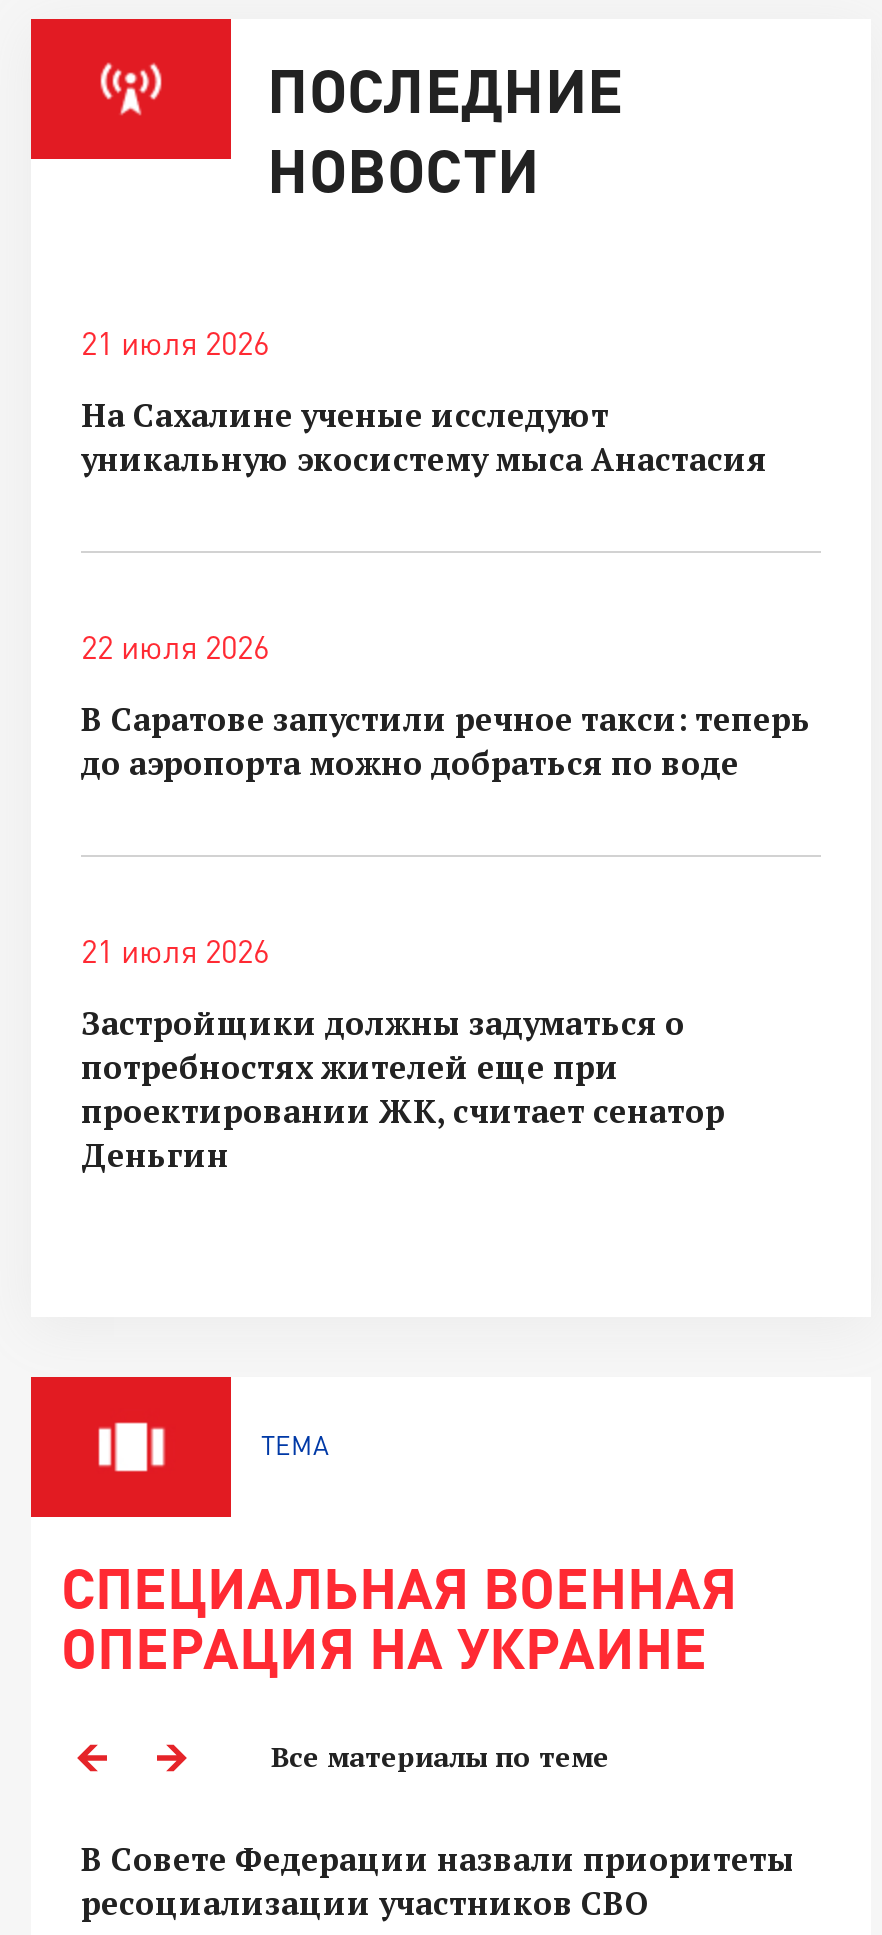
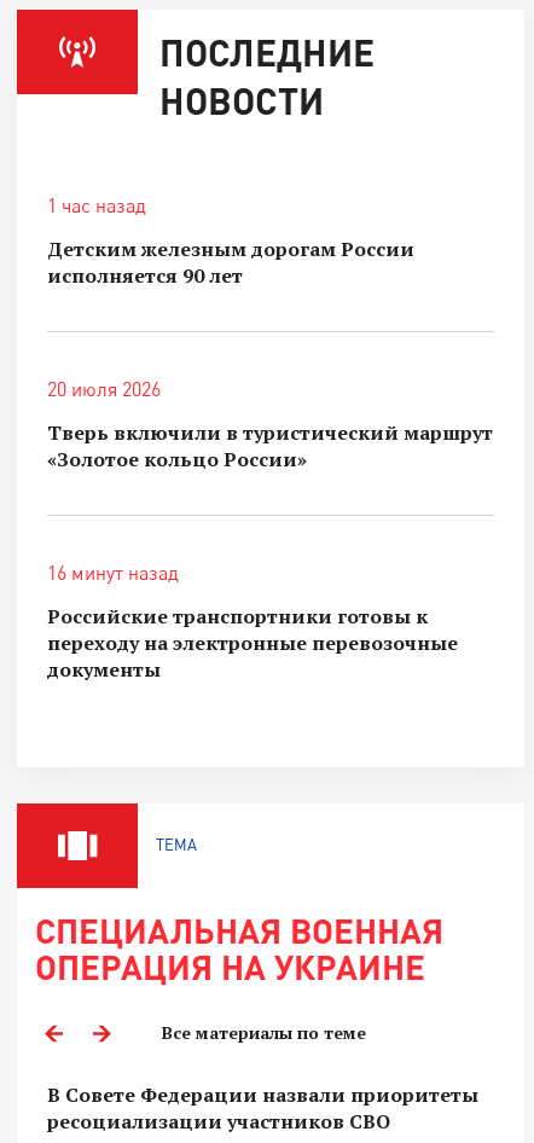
- 21 июля 2026
+ 1 час назад

- На Сахалине ученые исследуют
- уникальную экосистему мыса Анастасия
+ Детским железным дорогам России
+ исполняется 90 лет

- 22 июля 2026
+ 20 июля 2026

- В Саратове запустили речное такси: теперь
- до аэропорта можно добраться по воде
+ Тверь включили в туристический маршрут
+ «Золотое кольцо России»

- 21 июля 2026
+ 16 минут назад

- Застройщики должны задуматься о
- потребностях жителей еще при
- проектировании ЖК, считает сенатор
- Деньгин
+ Российские транспортники готовы к
+ переходу на электронные перевозочные
+ документы
